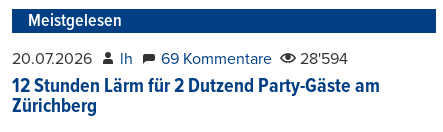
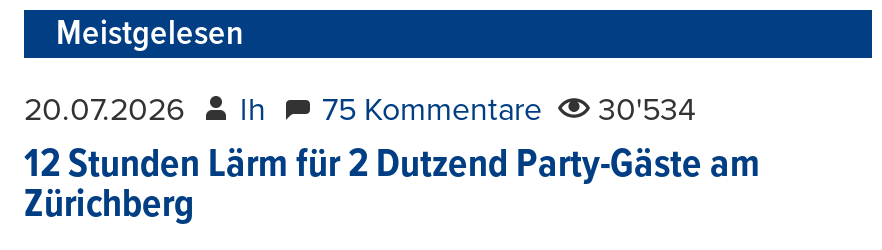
- 69 Kommentare
+ 75 Kommentare

- 28'594
+ 30'534
